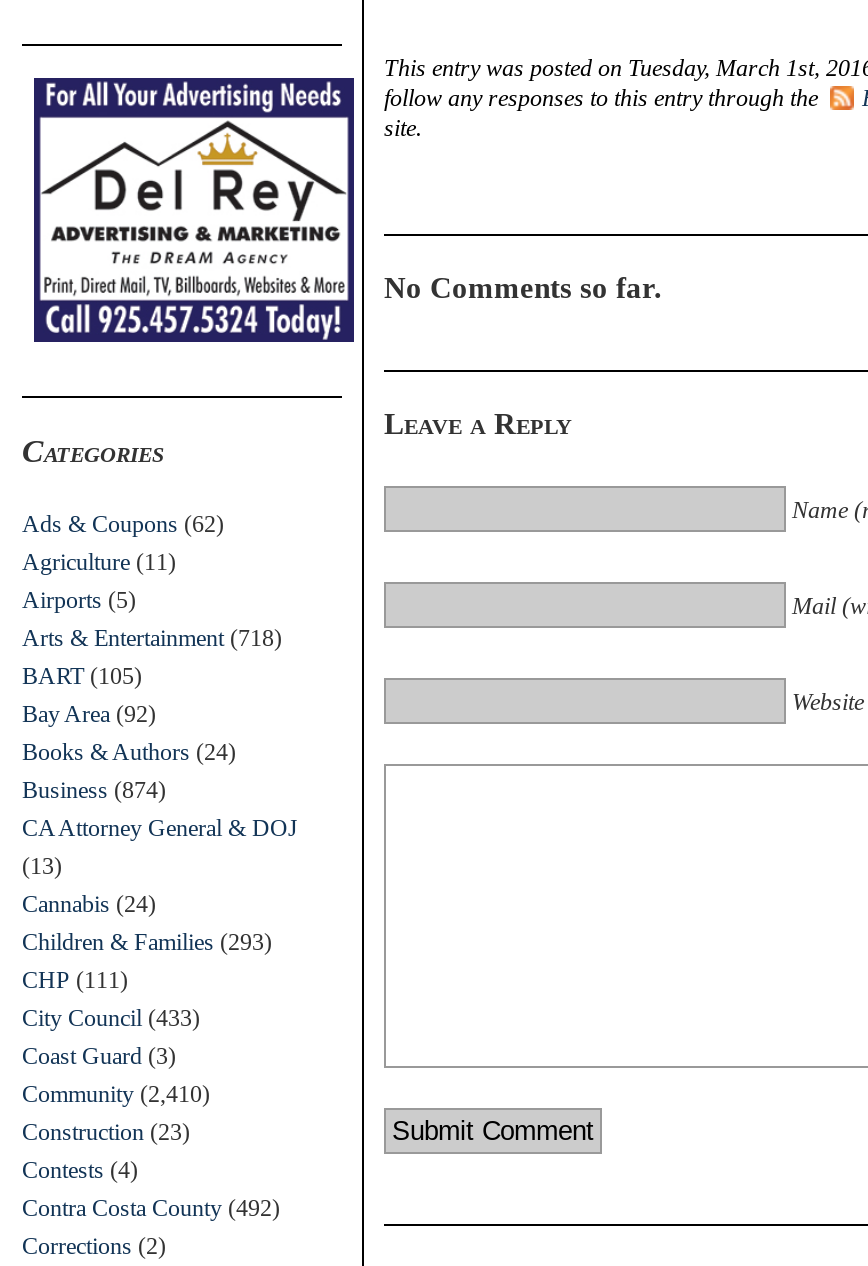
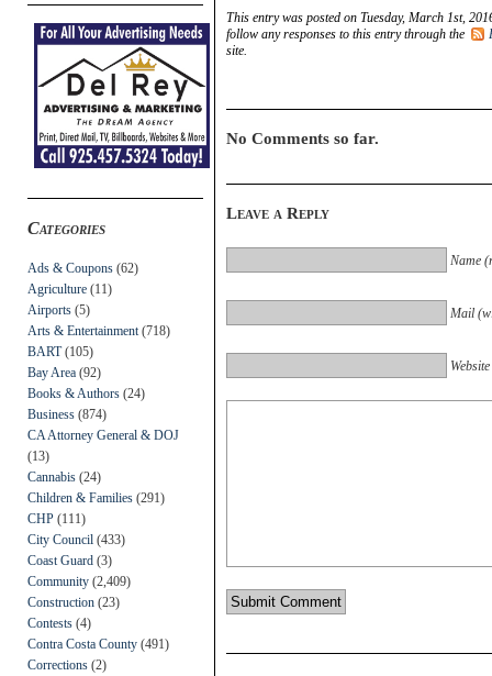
- Children & Families (293)
+ Children & Families (291)

- Community (2,410)
+ Community (2,409)

- Contra Costa County (492)
+ Contra Costa County (491)
